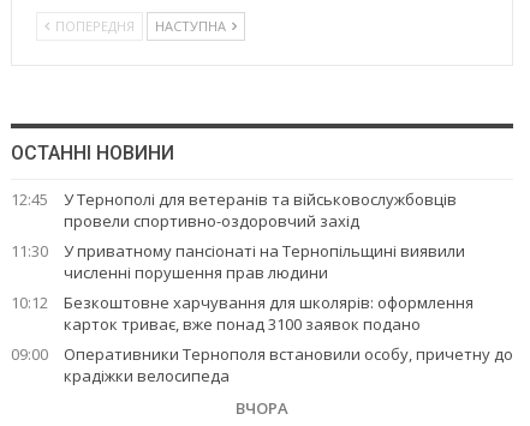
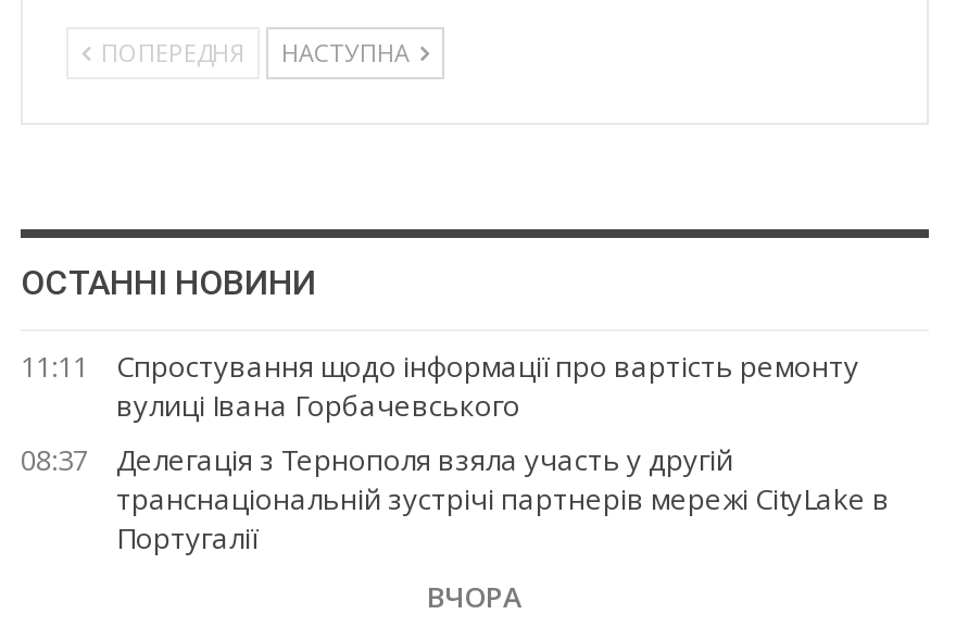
- 12:45
- У Тернополі для ветеранів та військовослужбовців
- провели спортивно-оздоровчий захід
- 11:30
- У приватному пансіонаті на Тернопільщині виявили
- численні порушення прав людини
- 10:12
- Безкоштовне харчування для школярів: оформлення
- карток триває, вже понад 3100 заявок подано
- 09:00
- Оперативники Тернополя встановили особу, причетну до
- крадіжки велосипеда
+ 11:11
+ Спростування щодо інформації про вартість ремонту
+ вулиці Івана Горбачевського
+ 08:37
+ Делегація з Тернополя взяла участь у другій
+ транснаціональній зустрічі партнерів мережі CityLake в
+ Португалії
